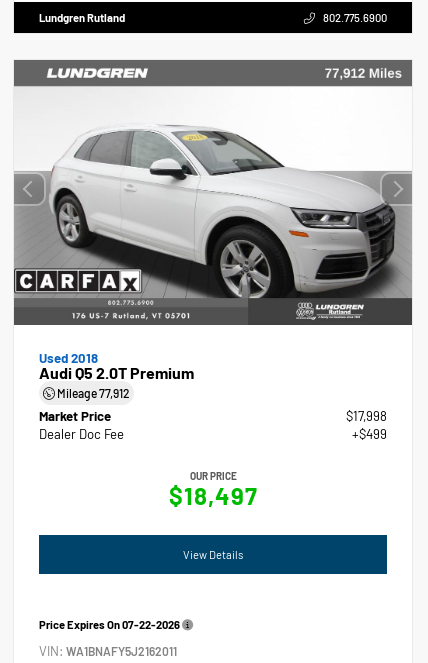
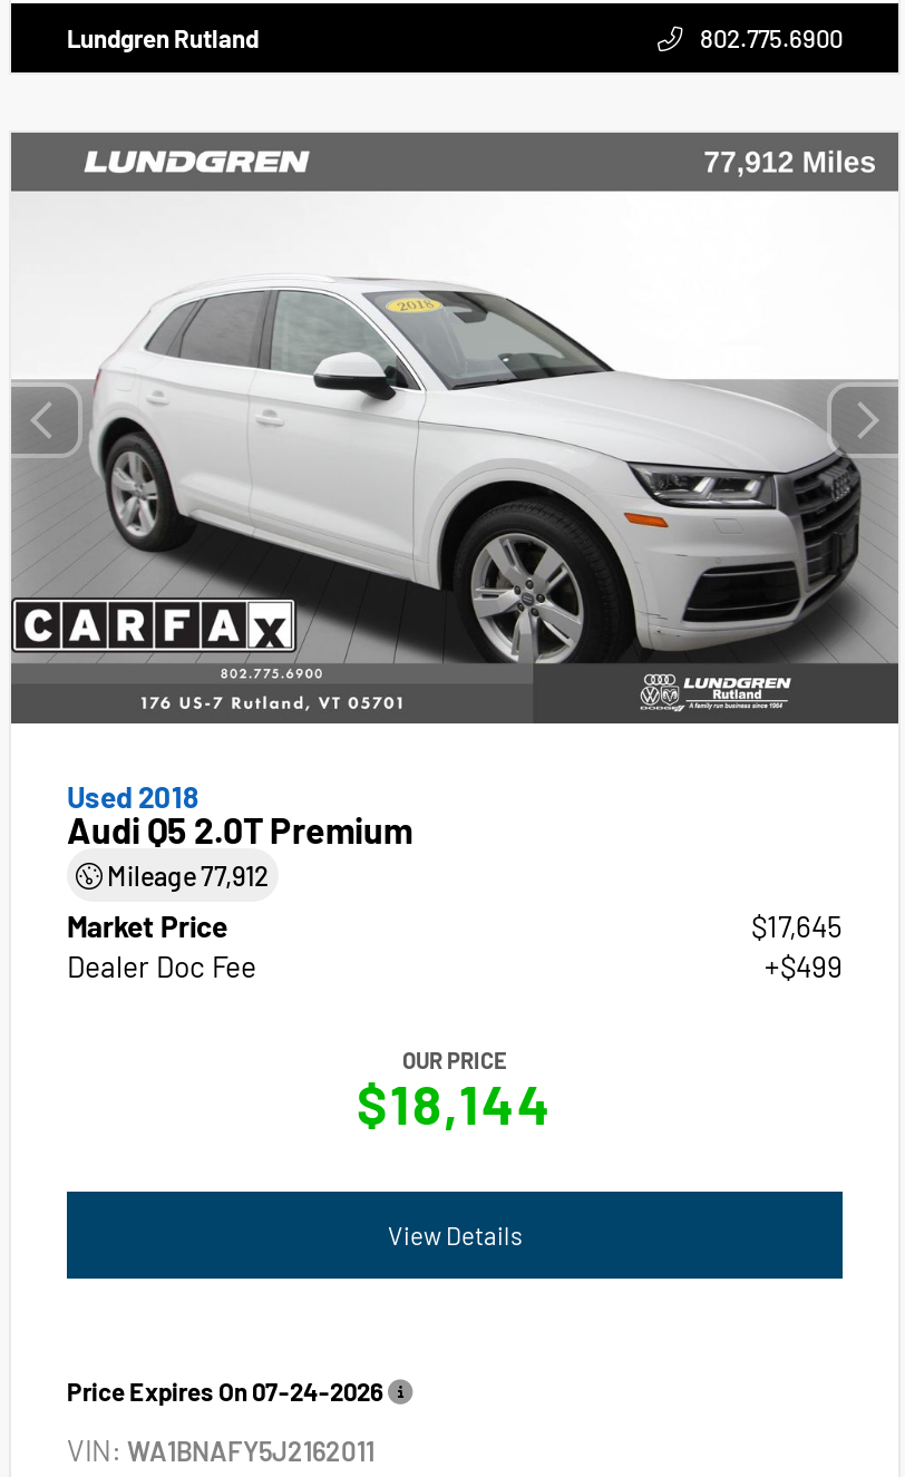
- $17,998
+ $17,645

- $18,497
+ $18,144

- Price Expires On 07-22-2026
+ Price Expires On 07-24-2026
